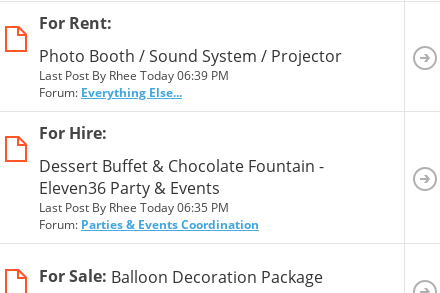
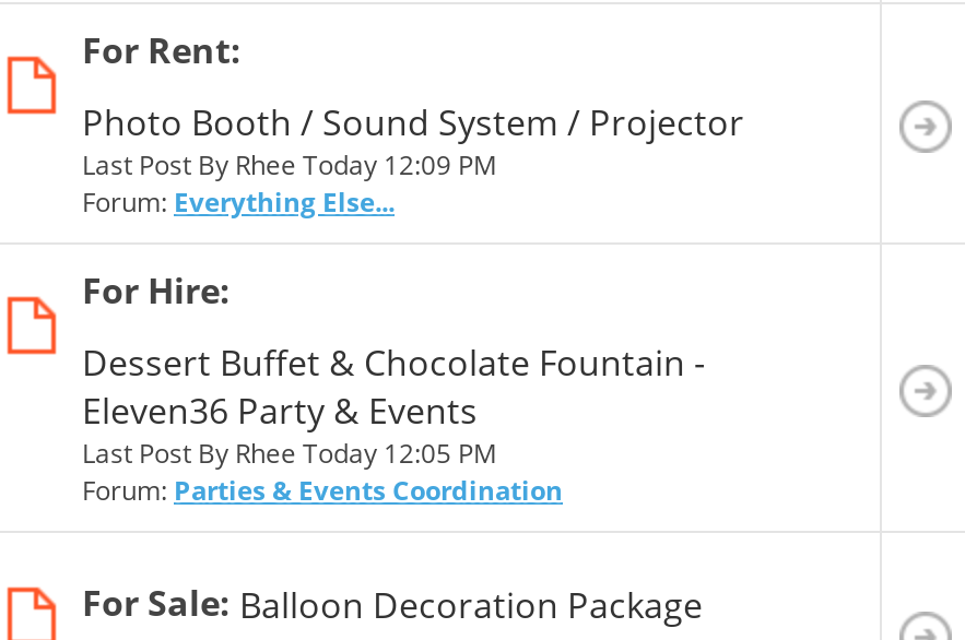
- Last Post By Rhee Today 06:39 PM
+ Last Post By Rhee Today 12:09 PM

- Last Post By Rhee Today 06:35 PM
+ Last Post By Rhee Today 12:05 PM
